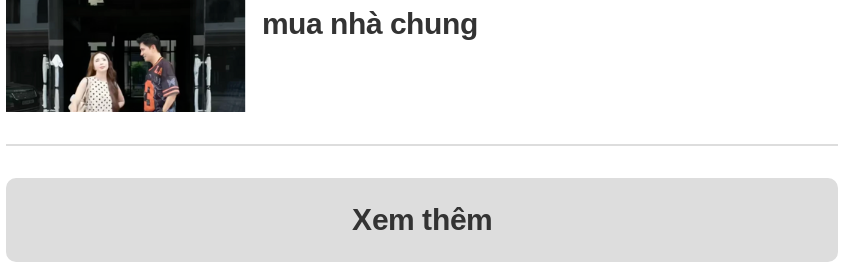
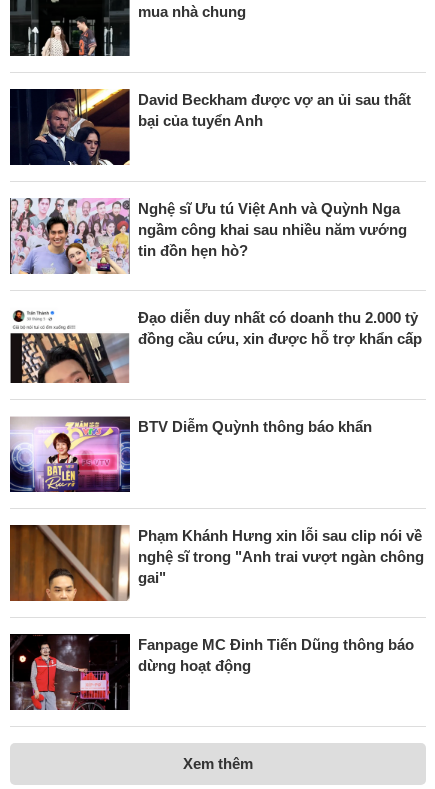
+ [image]
+ BTV Diễm Quỳnh thông báo khẩn

+ [image]
+ Phạm Khánh Hưng xin lỗi sau clip nói về
+ nghệ sĩ trong "Anh trai vượt ngàn chông
+ gai"

+ [image]
+ David Beckham được vợ an ủi sau thất
+ bại của tuyển Anh

+ [image]
+ Nghệ sĩ Ưu tú Việt Anh và Quỳnh Nga
+ ngầm công khai sau nhiều năm vướng
+ tin đồn hẹn hò?

+ [image]
+ Đạo diễn duy nhất có doanh thu 2.000 tỷ
+ đồng cầu cứu, xin được hỗ trợ khẩn cấp

+ [image]
+ Fanpage MC Đinh Tiến Dũng thông báo
+ dừng hoạt động
